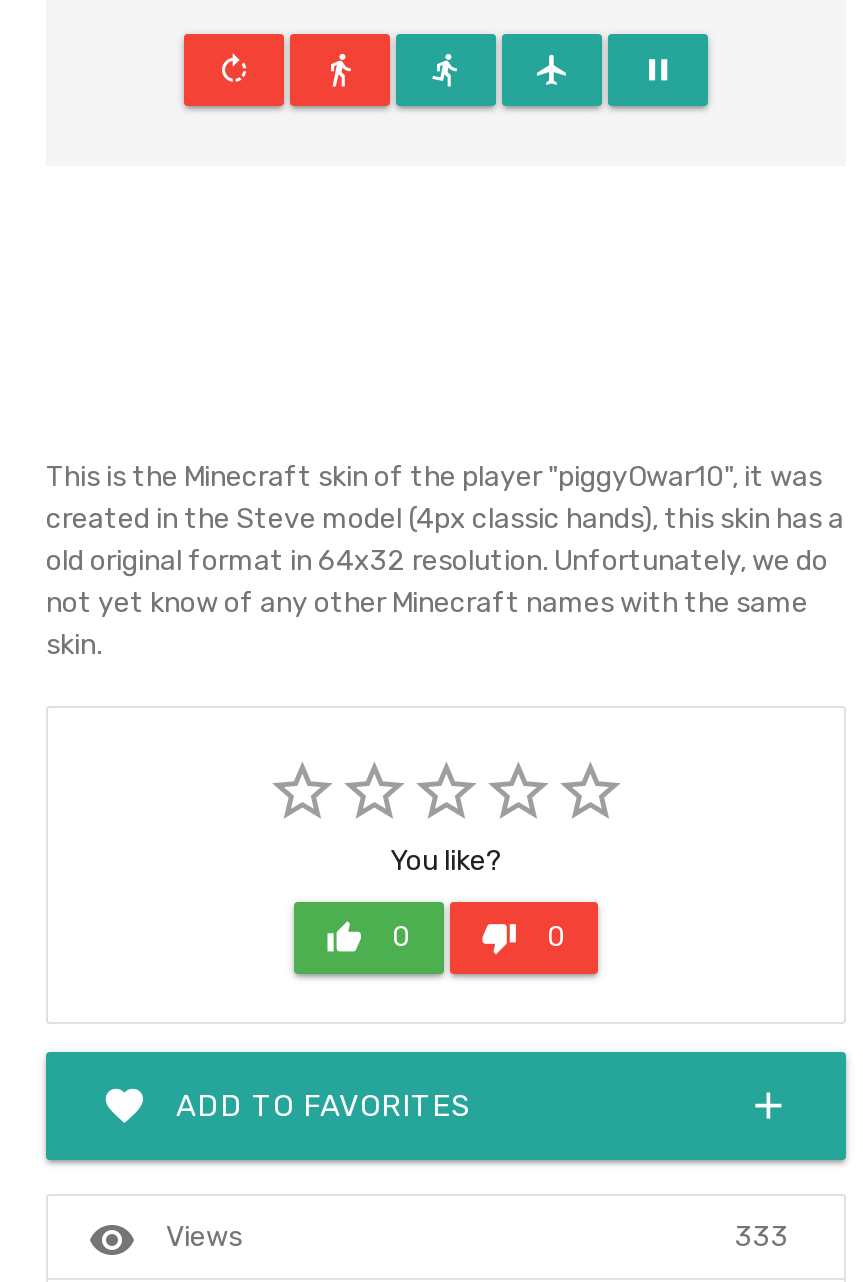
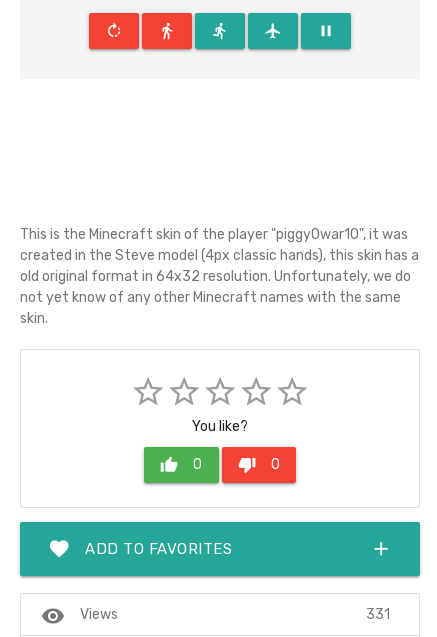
- 333
+ 331
